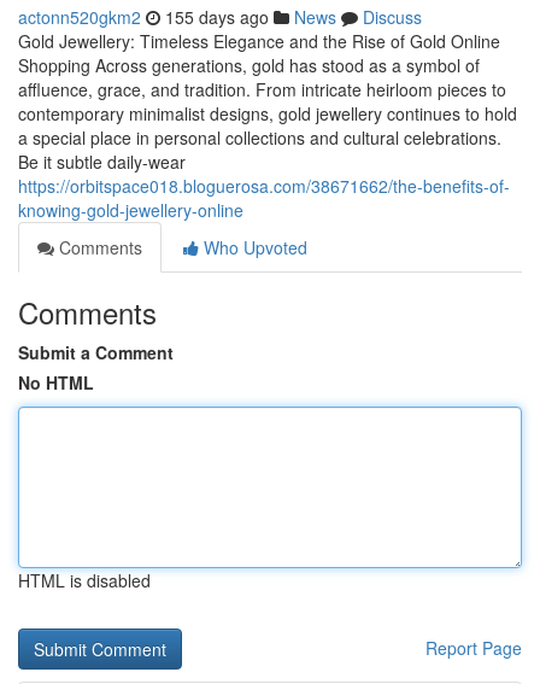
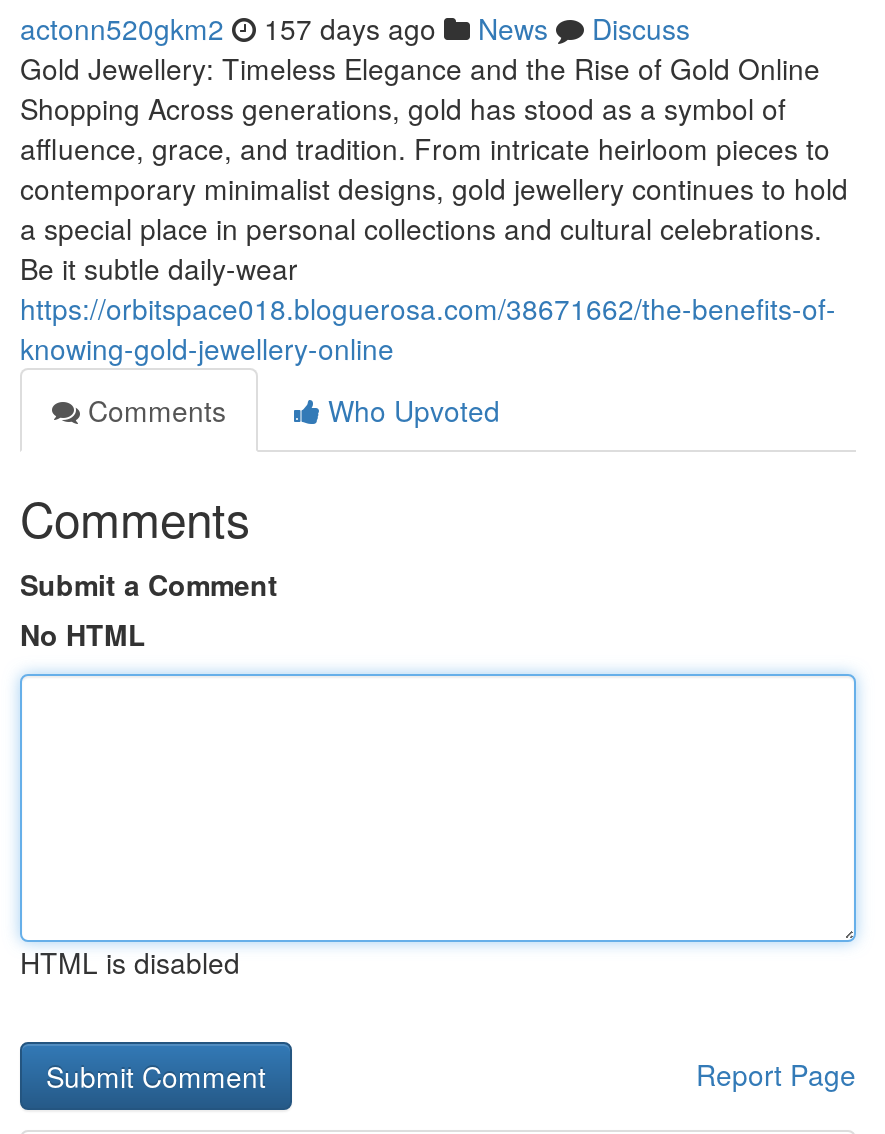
- actonn520gkm2 155 days ago News Discuss
+ actonn520gkm2 157 days ago News Discuss
